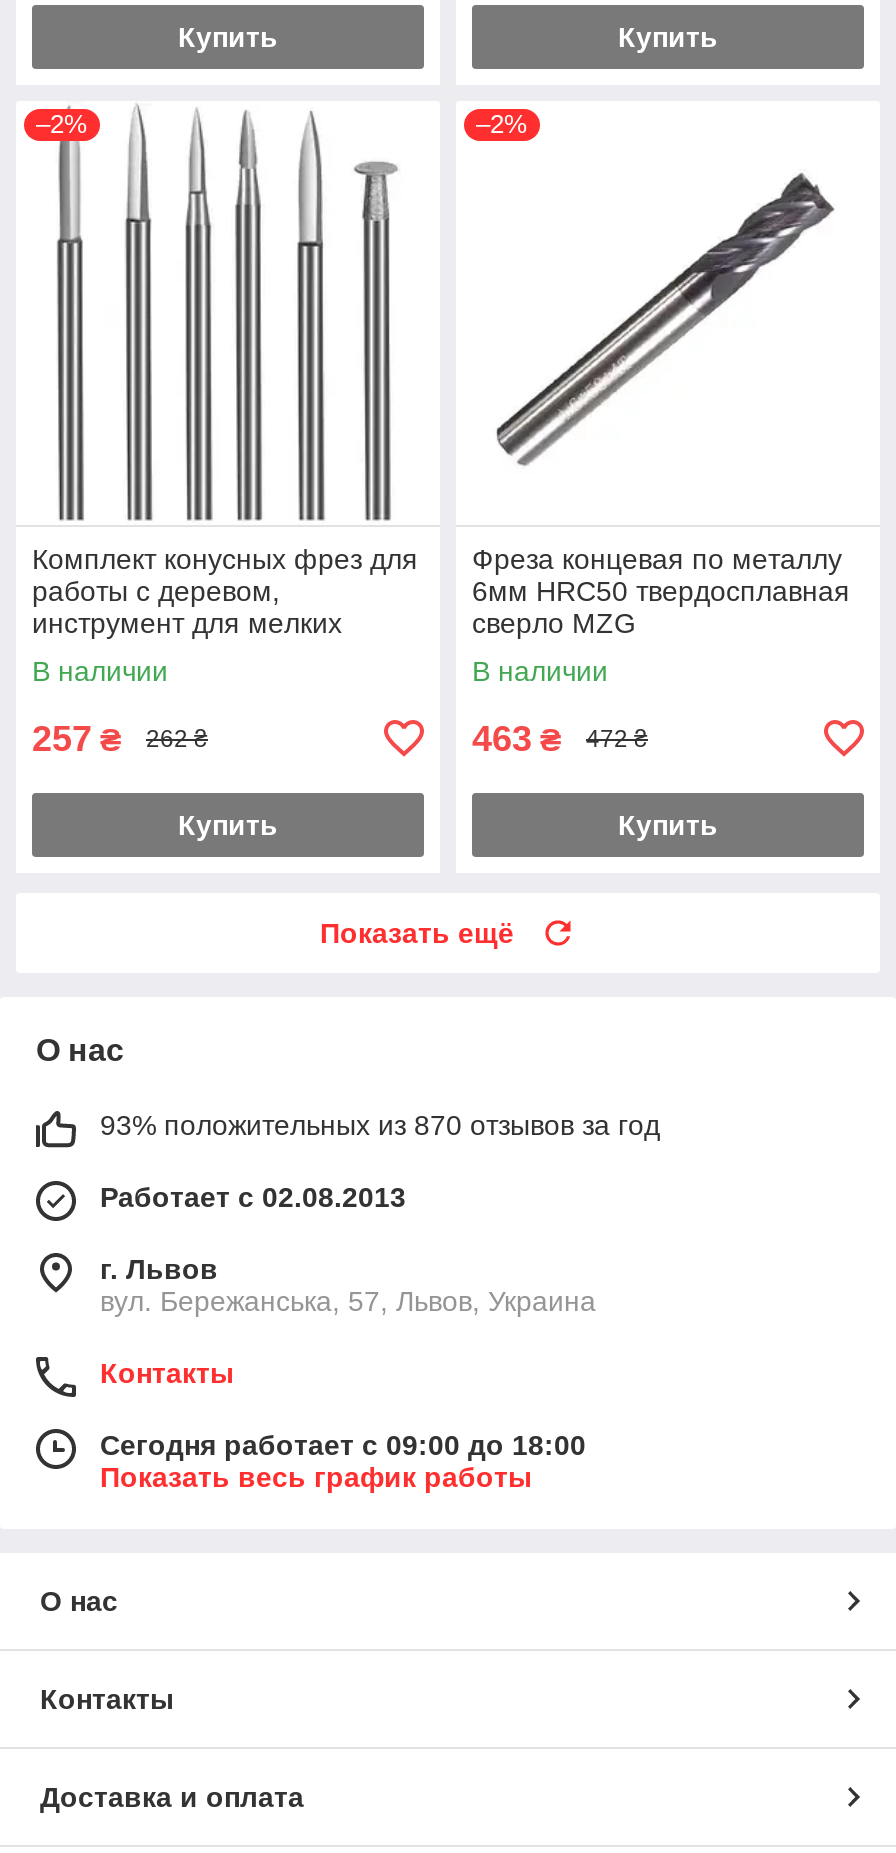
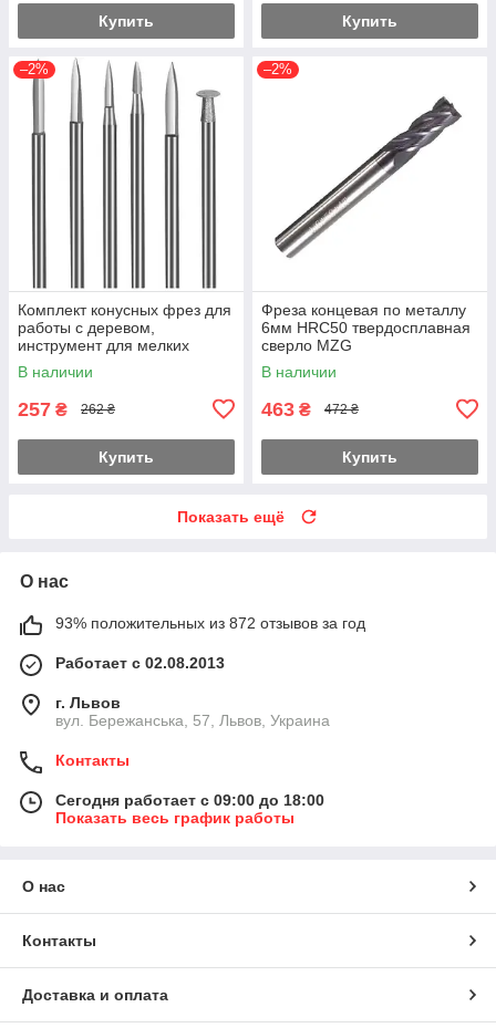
- 93% положительных из 870 отзывов за год
+ 93% положительных из 872 отзывов за год
